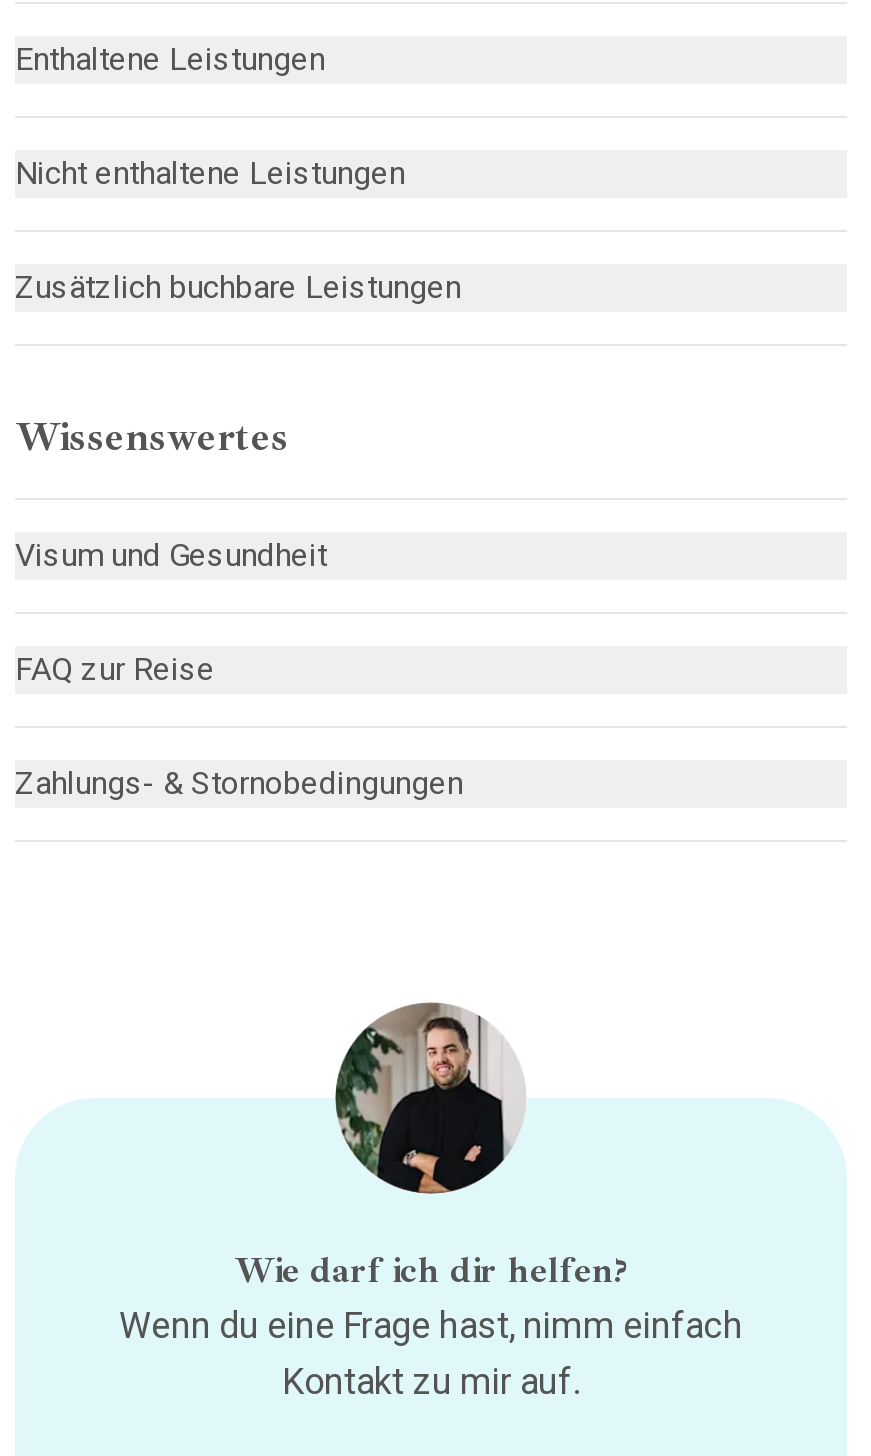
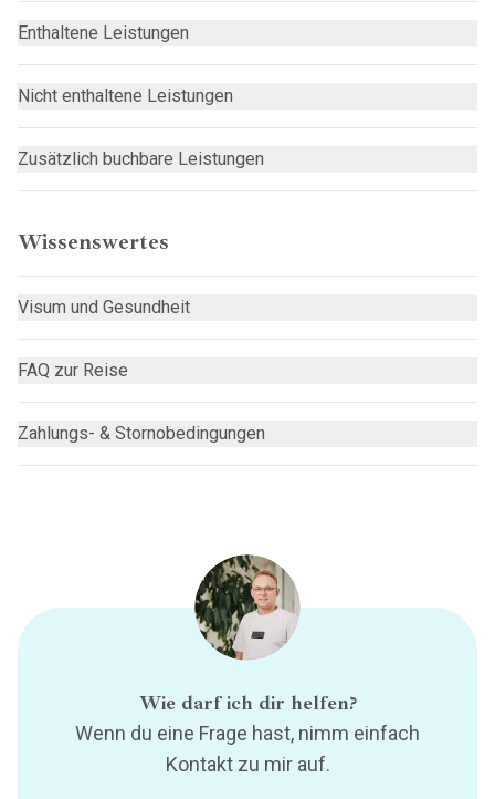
- [image]
+ [image]
